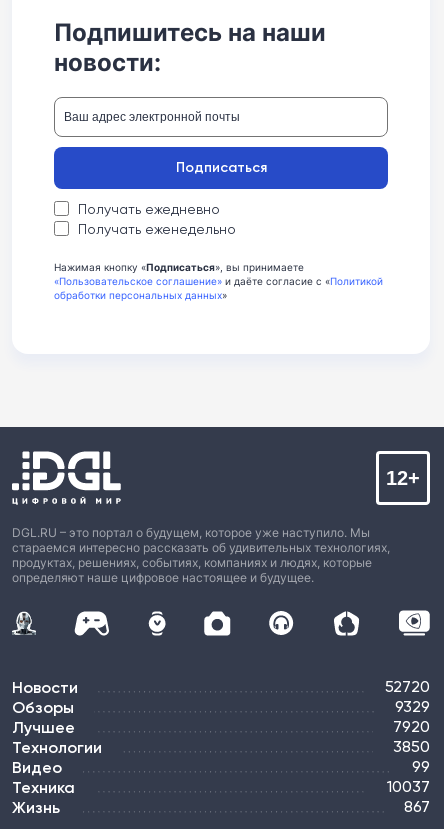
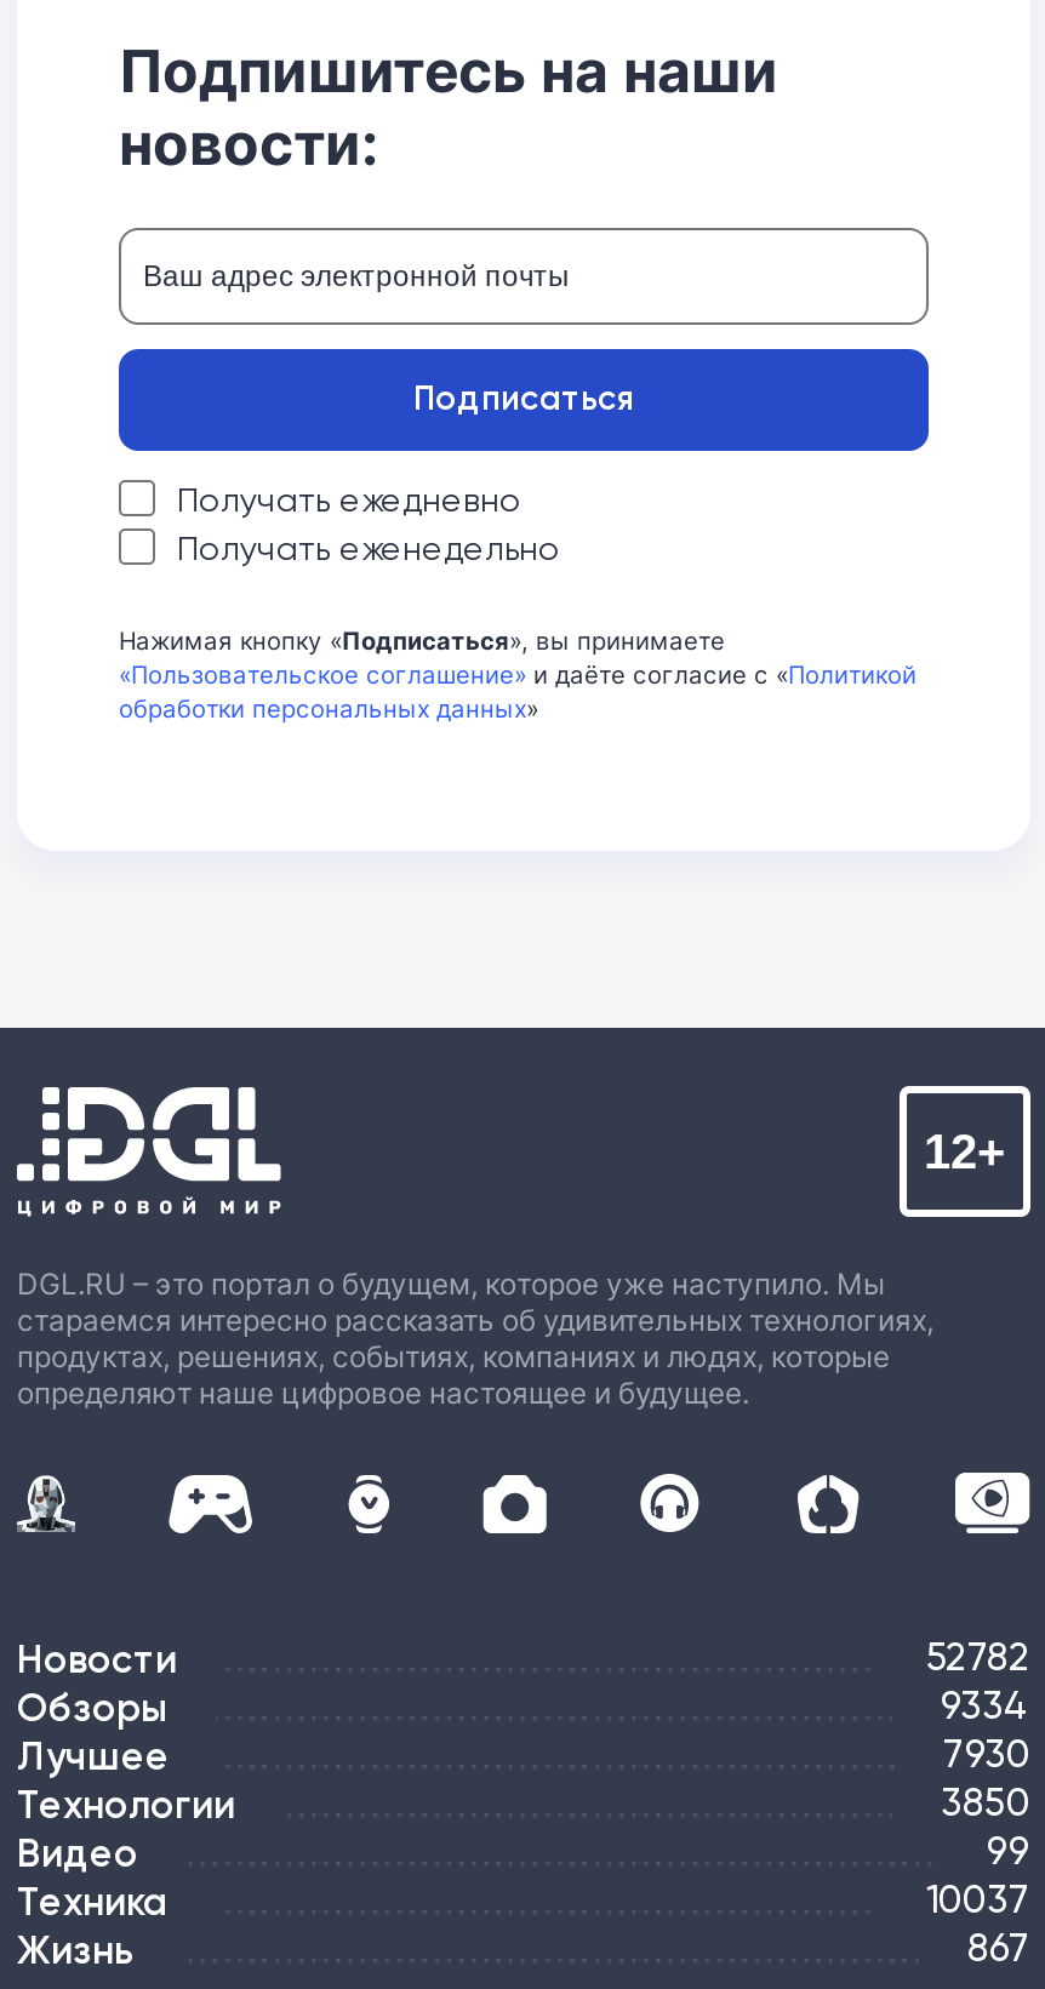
- 52720
+ 52782

- 9329
+ 9334

- 7920
+ 7930
